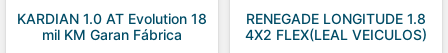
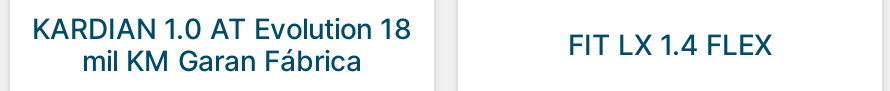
- RENEGADE LONGITUDE 1.8
- 4X2 FLEX(LEAL VEICULOS)
+ FIT LX 1.4 FLEX
